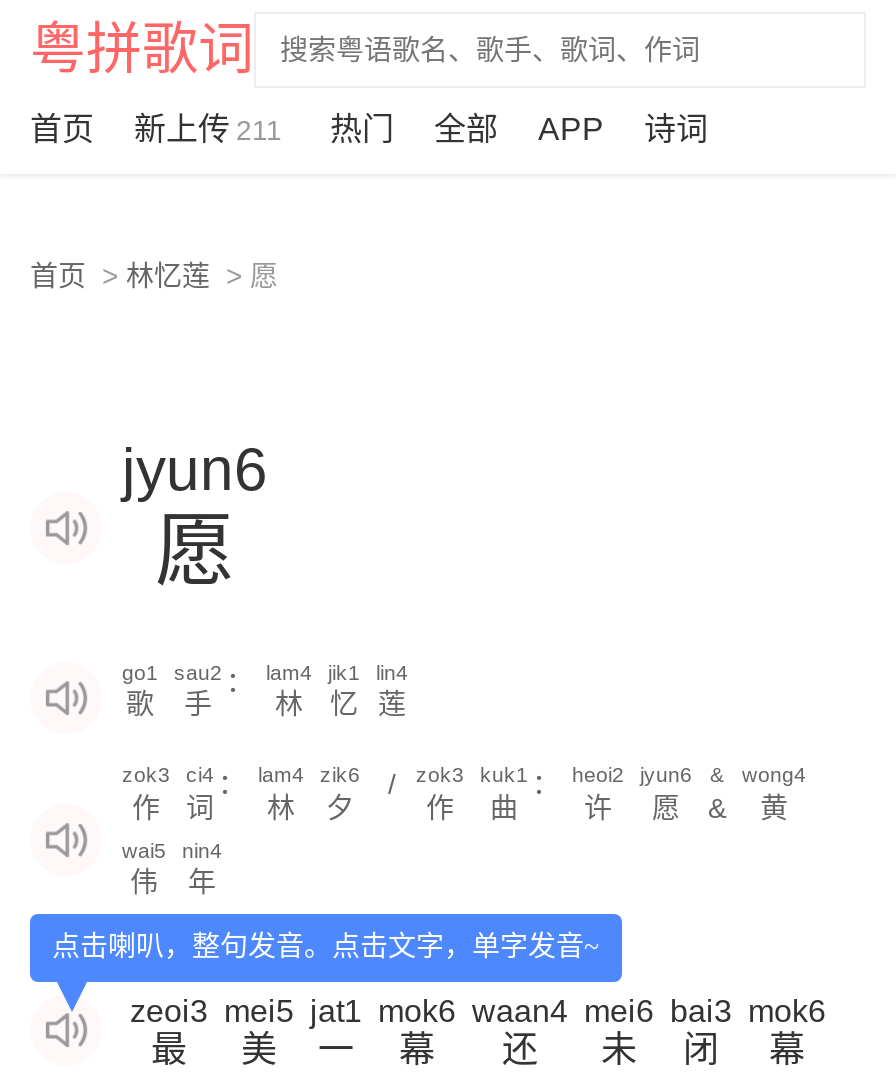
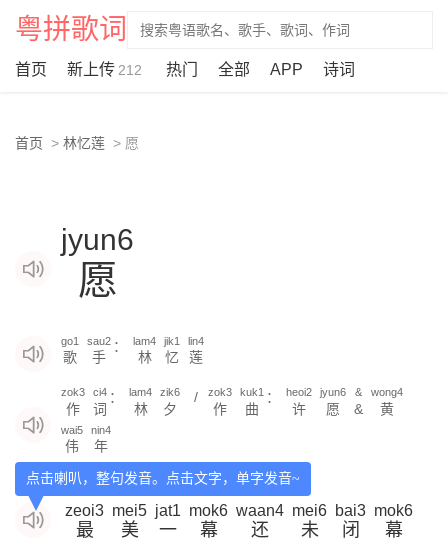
- 首页 新上传 211 热门 全部 APP 诗词
+ 首页 新上传 212 热门 全部 APP 诗词
